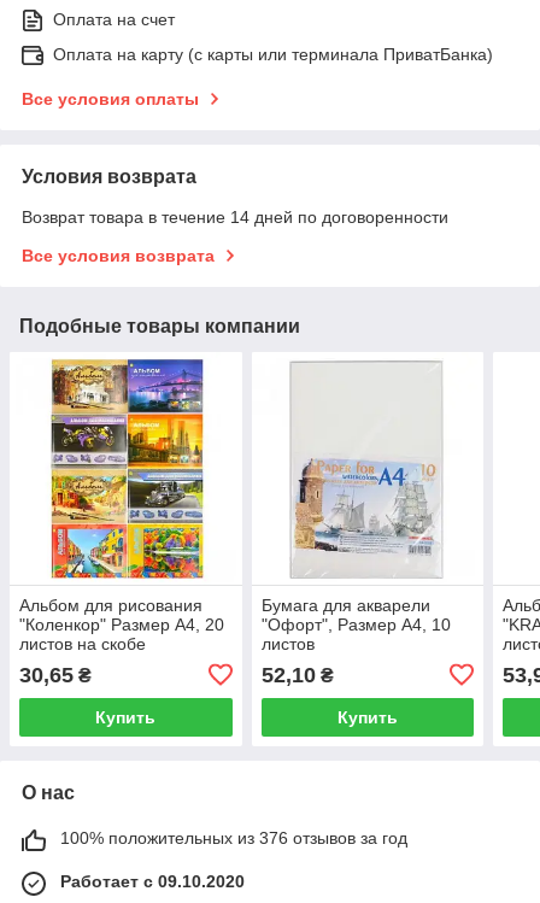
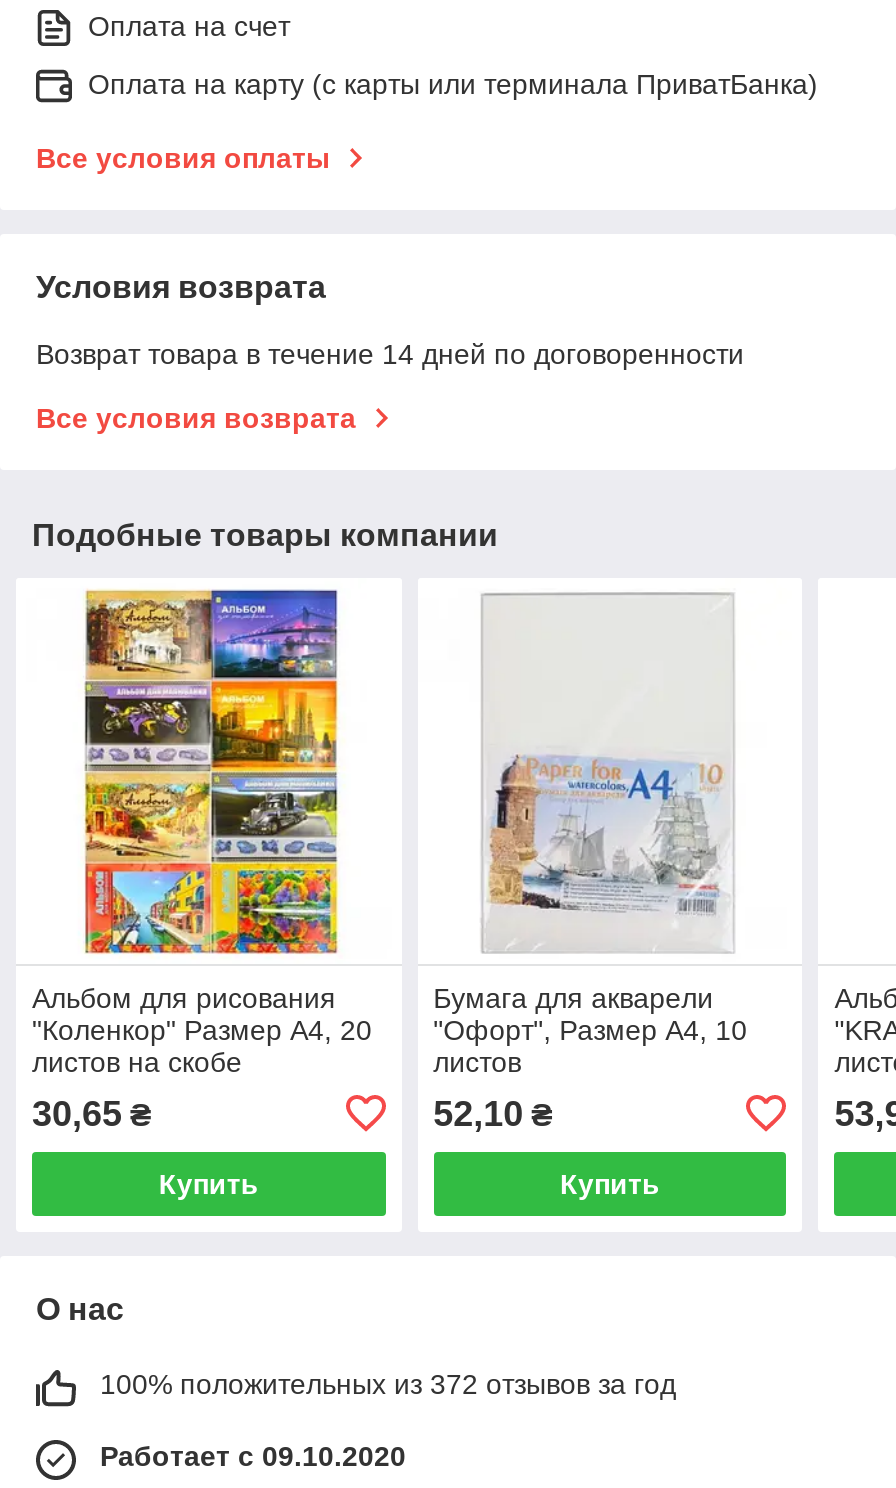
- 100% положительных из 376 отзывов за год
+ 100% положительных из 372 отзывов за год
